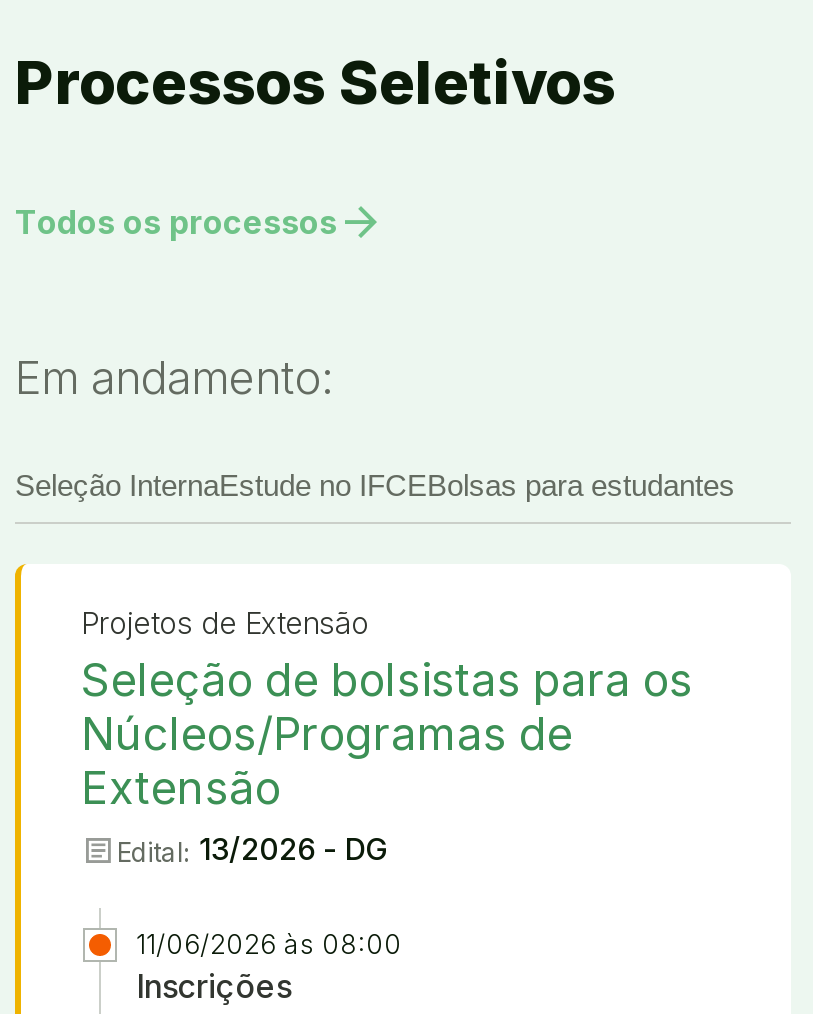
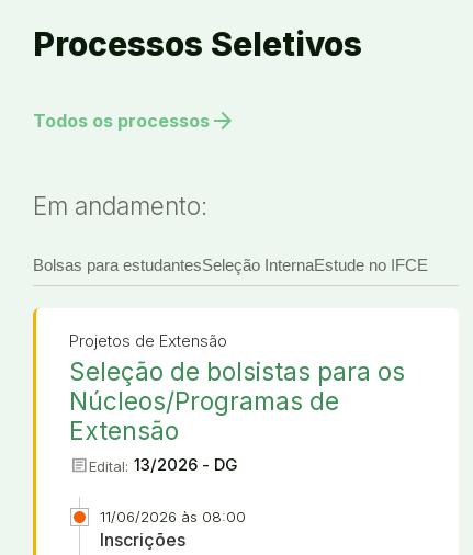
- Seleção InternaEstude no IFCEBolsas para estudantes
+ Bolsas para estudantesSeleção InternaEstude no IFCE
